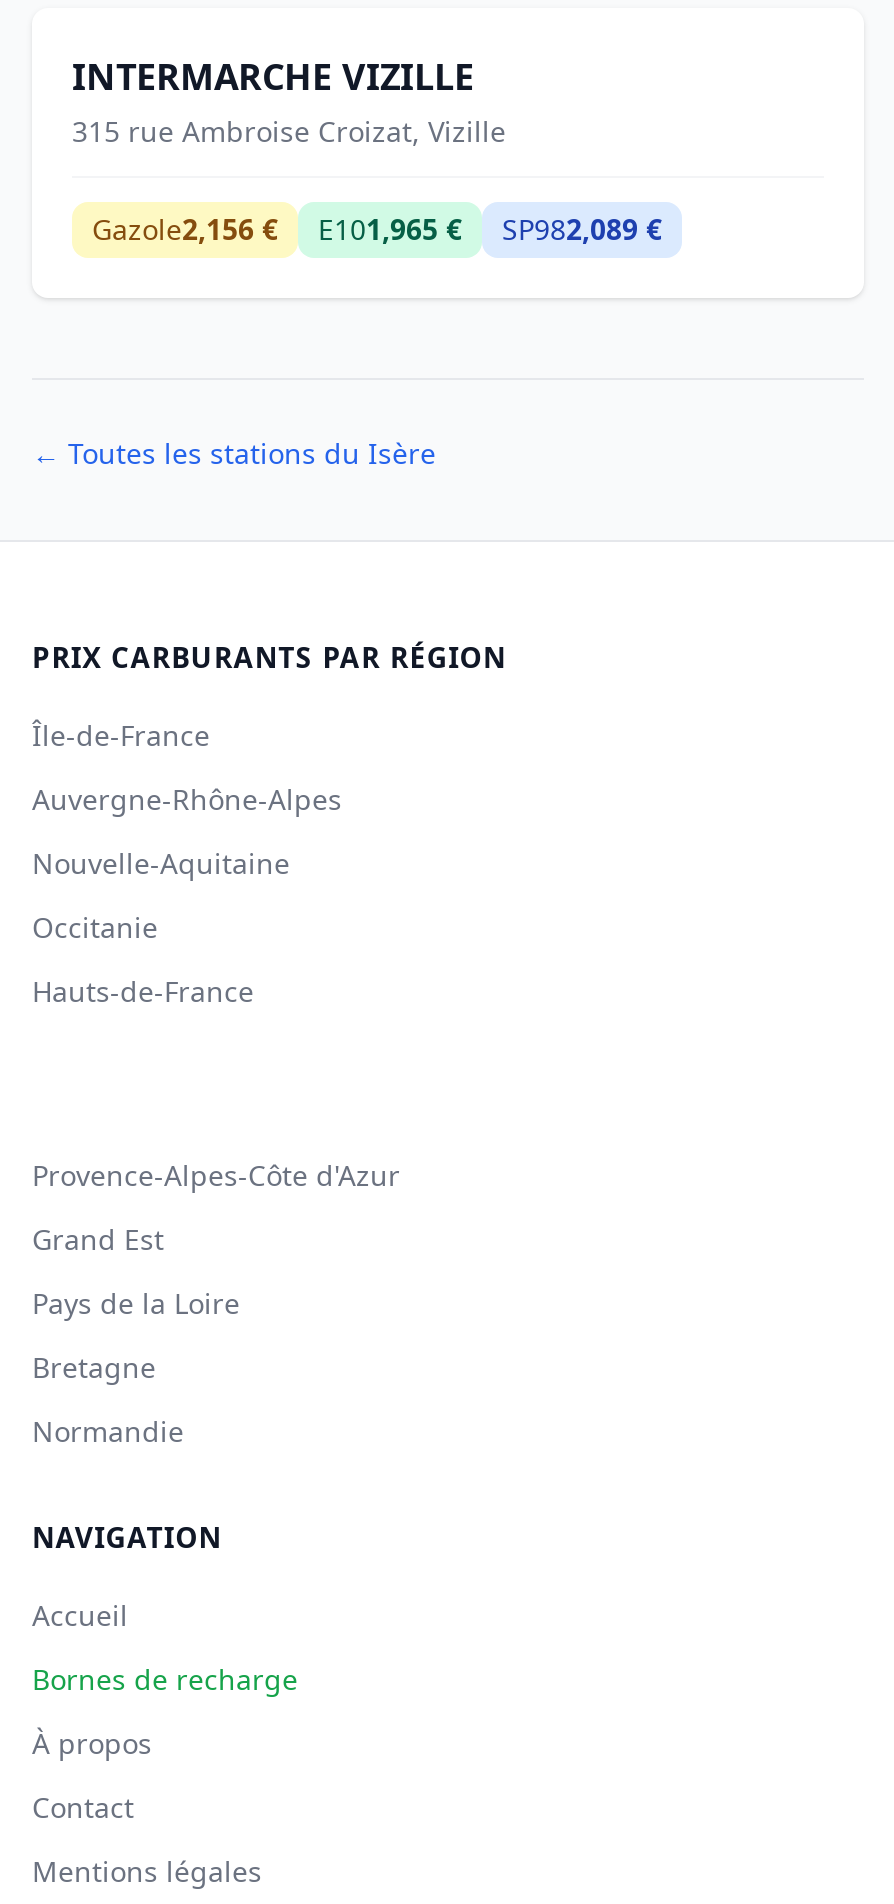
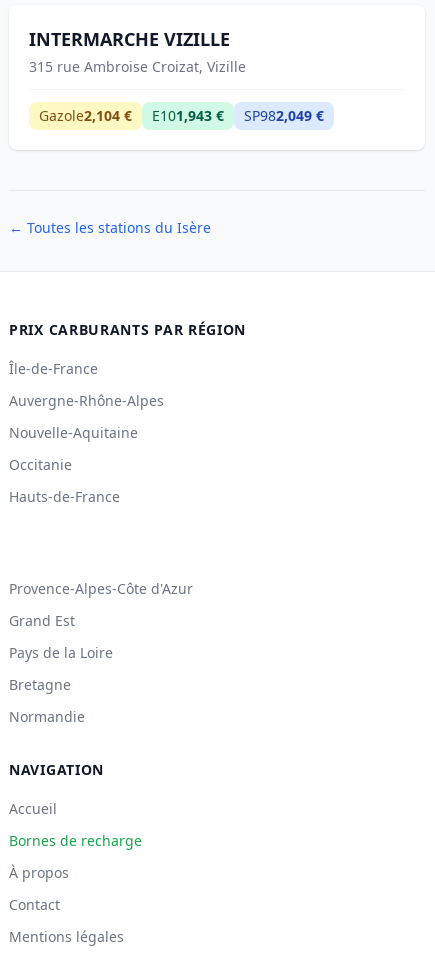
- Gazole2,156 €
+ Gazole2,104 €

- E101,965 €
+ E101,943 €

- SP982,089 €
+ SP982,049 €
